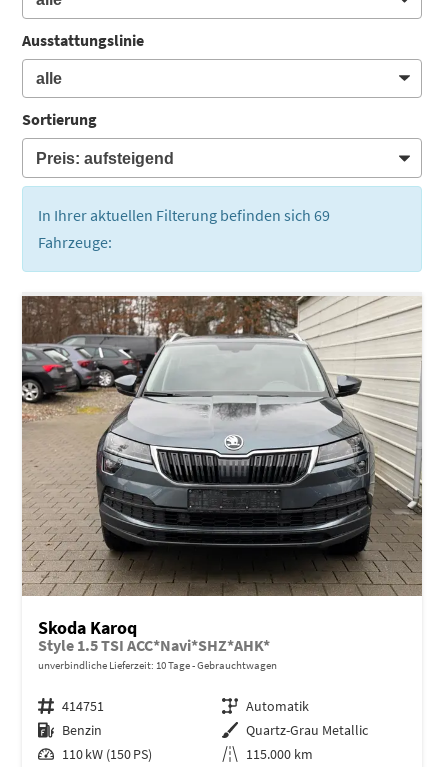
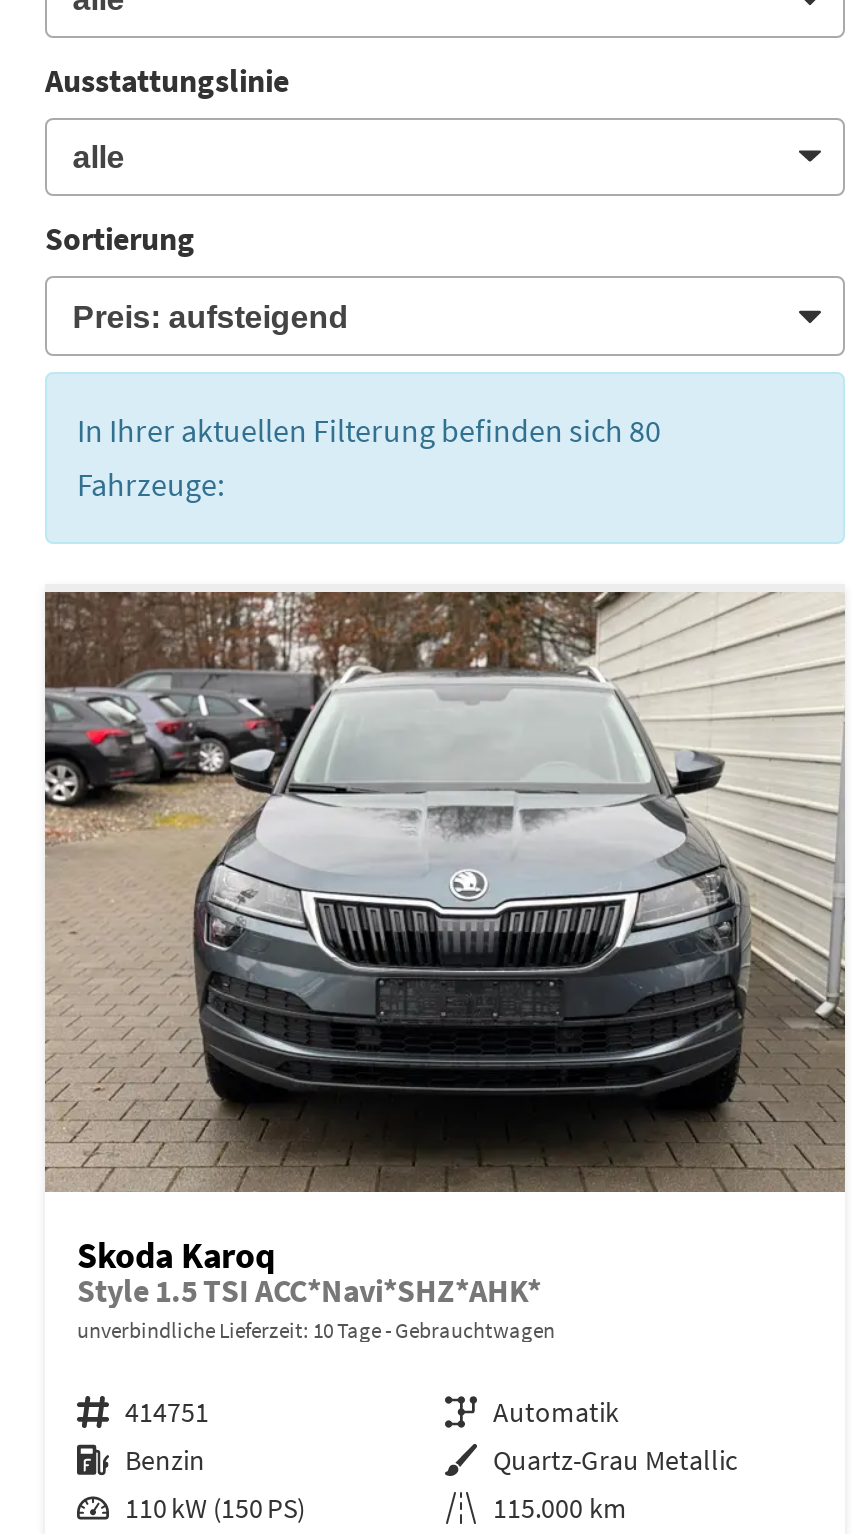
- In Ihrer aktuellen Filterung befinden sich 69
+ In Ihrer aktuellen Filterung befinden sich 80
